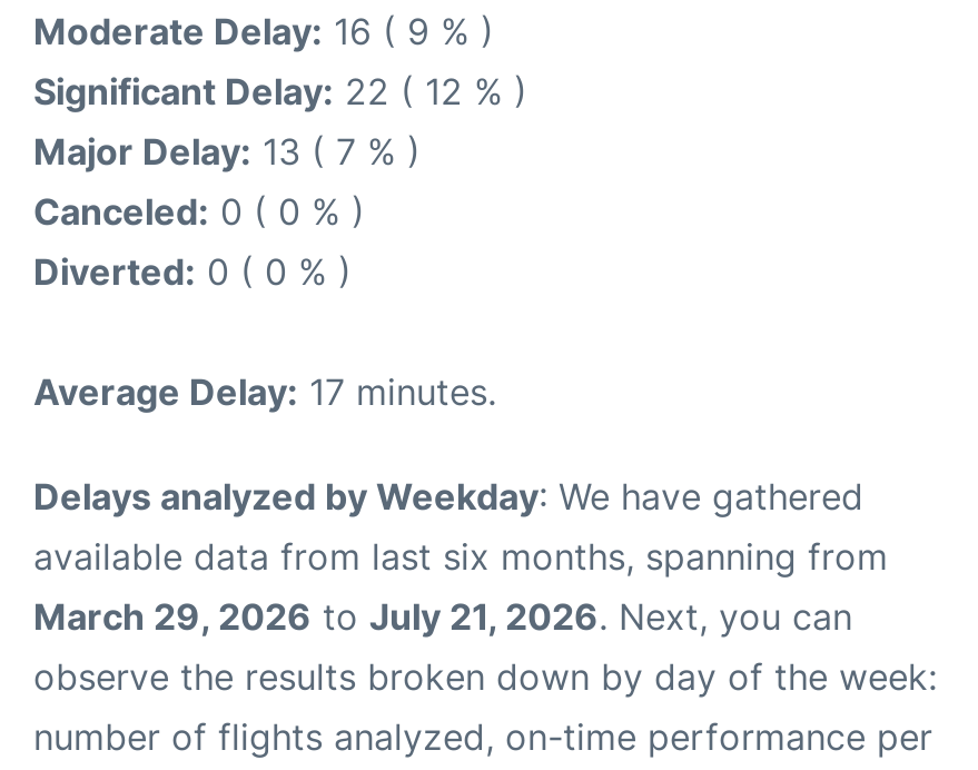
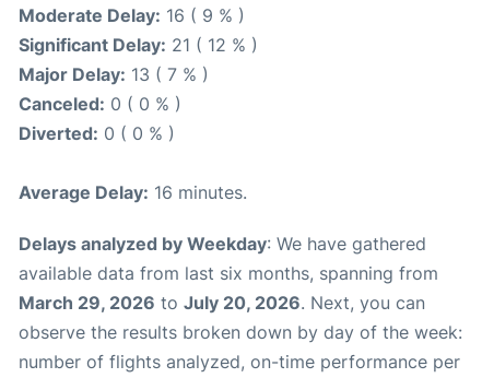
- Significant Delay: 22 ( 12 % )
+ Significant Delay: 21 ( 12 % )

- Average Delay: 17 minutes.
+ Average Delay: 16 minutes.

- March 29, 2026 to July 21, 2026. Next, you can
+ March 29, 2026 to July 20, 2026. Next, you can
